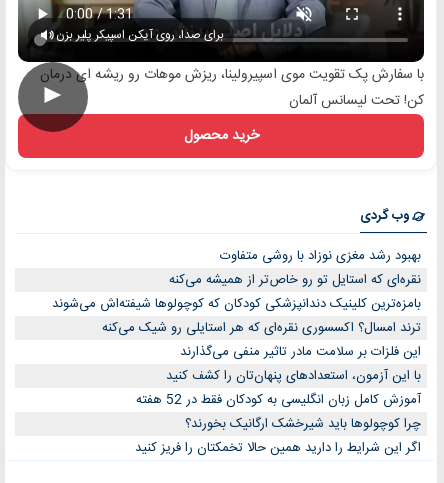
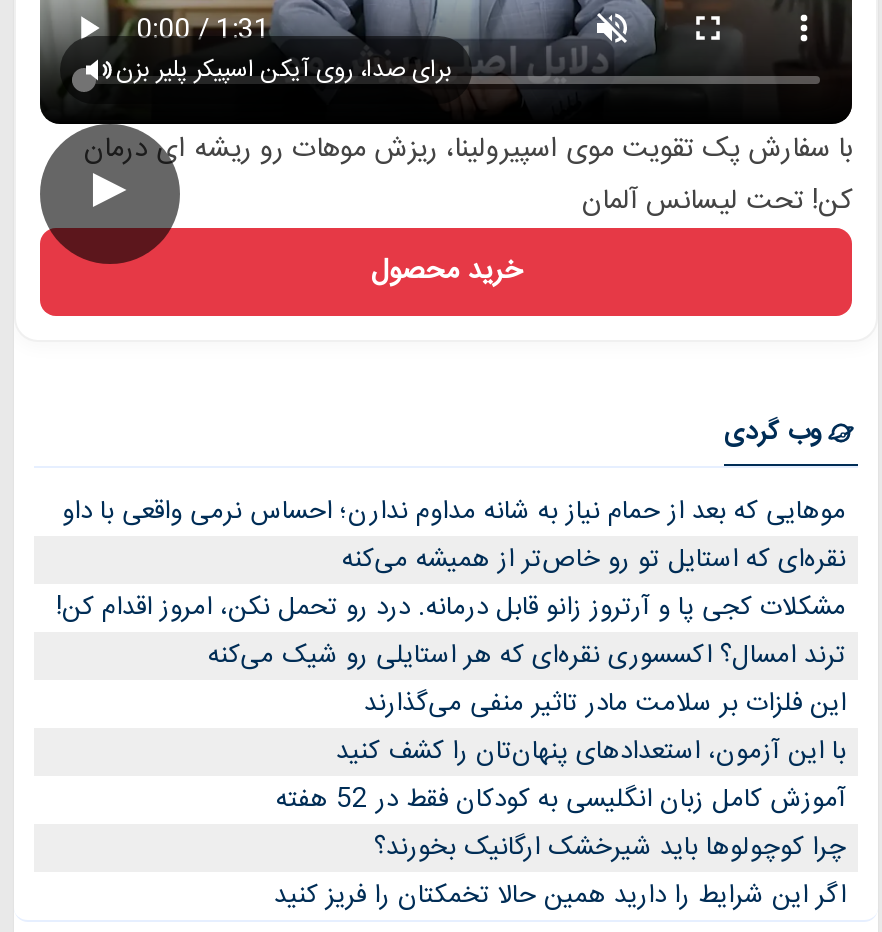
- بهبود رشد مغزی نوزاد با روشی متفاوت
+ موهایی که بعد از حمام نیاز به شانه مداوم ندارن؛ احساس نرمی واقعی با داو

- بامزه‌ترین کلینیک دندانپزشکی کودکان که کوچولوها شیفته‌اش می‌شوند
+ مشکلات کجی پا و آرتروز زانو قابل درمانه. درد رو تحمل نکن، امروز اقدام کن!
